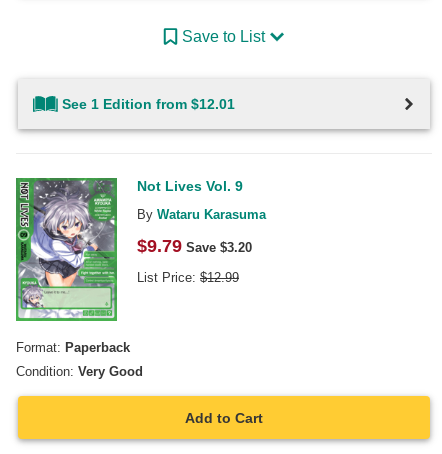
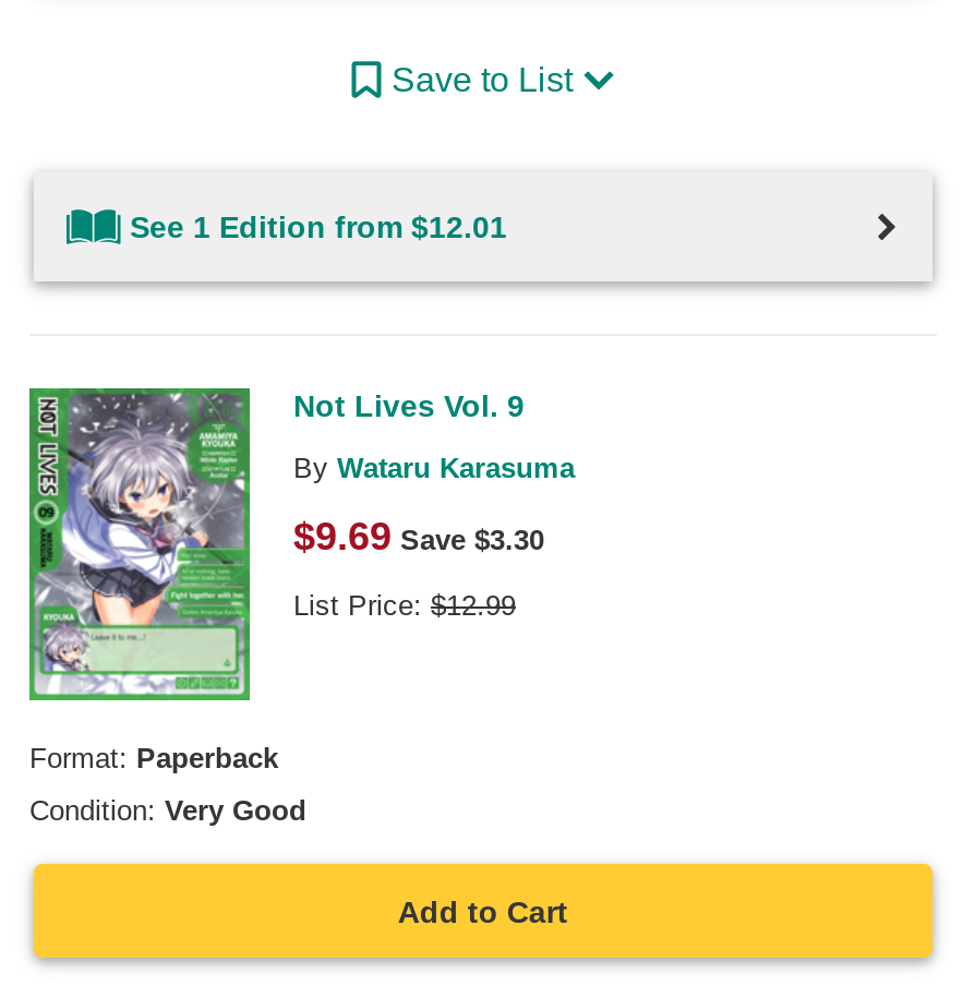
- $9.79 Save $3.20
+ $9.69 Save $3.30
